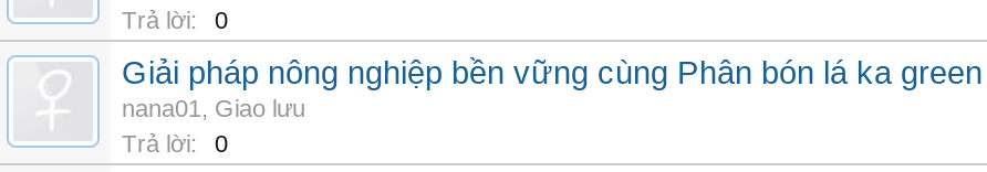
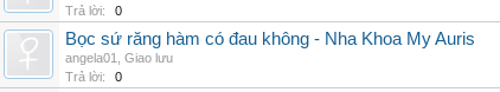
- Giải pháp nông nghiệp bền vững cùng Phân bón lá ka green
- nana01, Giao lưu
+ Bọc sứ răng hàm có đau không - Nha Khoa My Auris
+ angela01, Giao lưu
